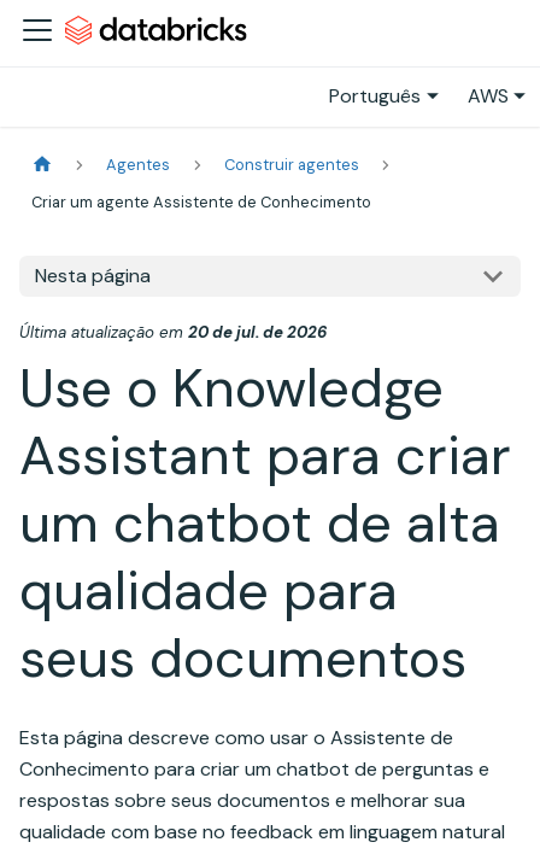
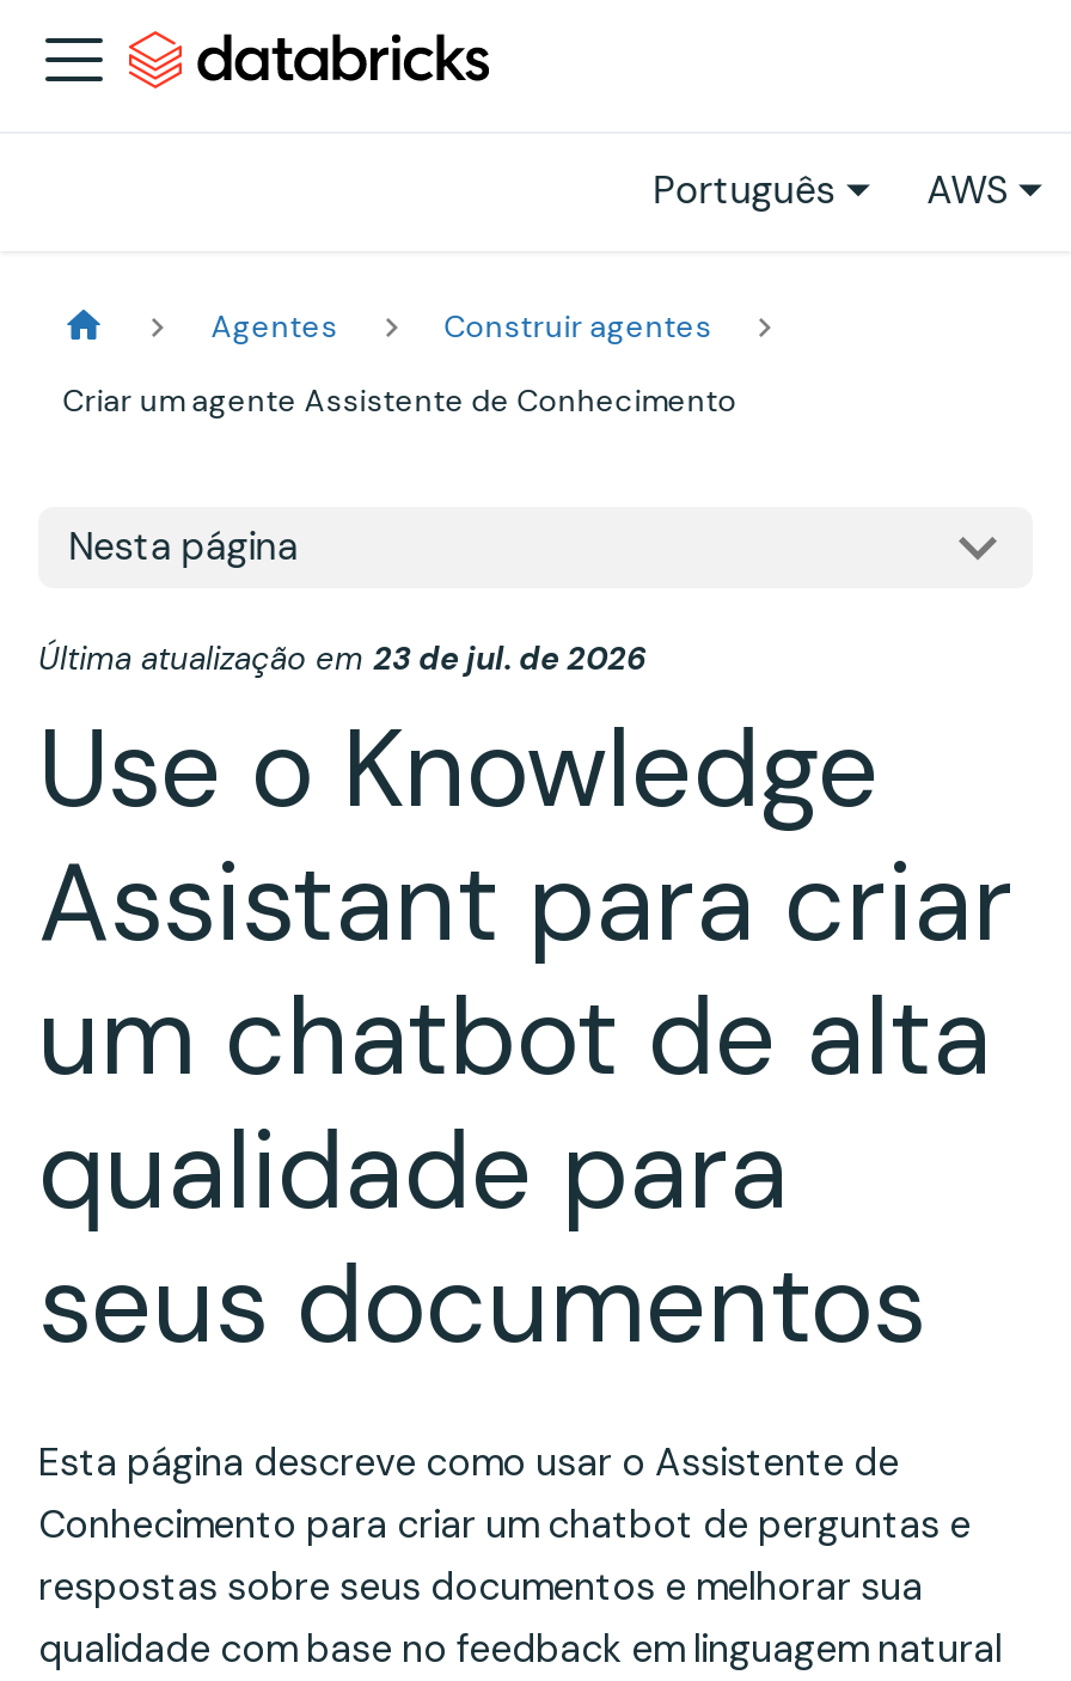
- Última atualização em 20 de jul. de 2026
+ Última atualização em 23 de jul. de 2026
